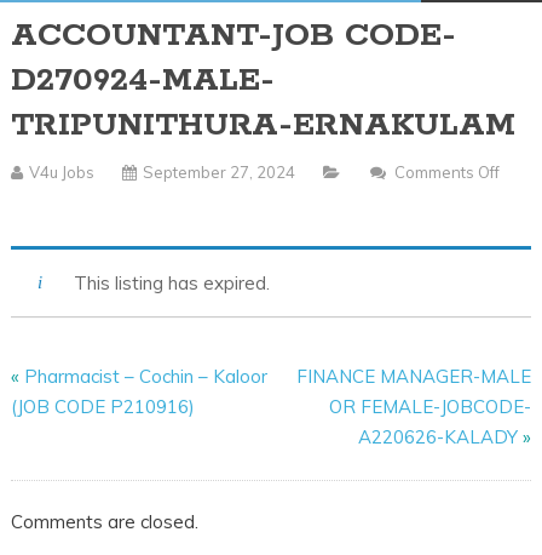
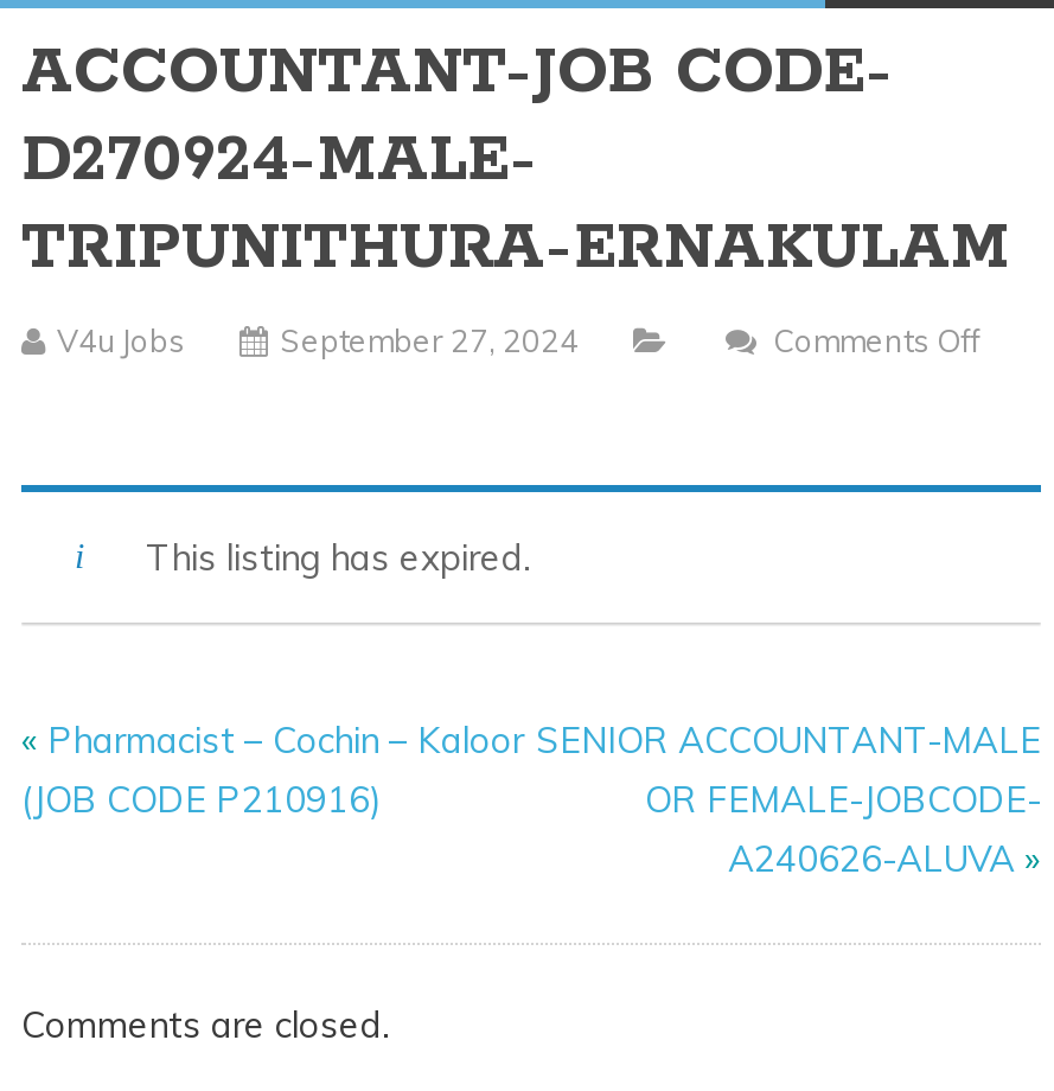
- FINANCE MANAGER-MALE
+ SENIOR ACCOUNTANT-MALE

- A220626-KALADY»
+ A240626-ALUVA»
